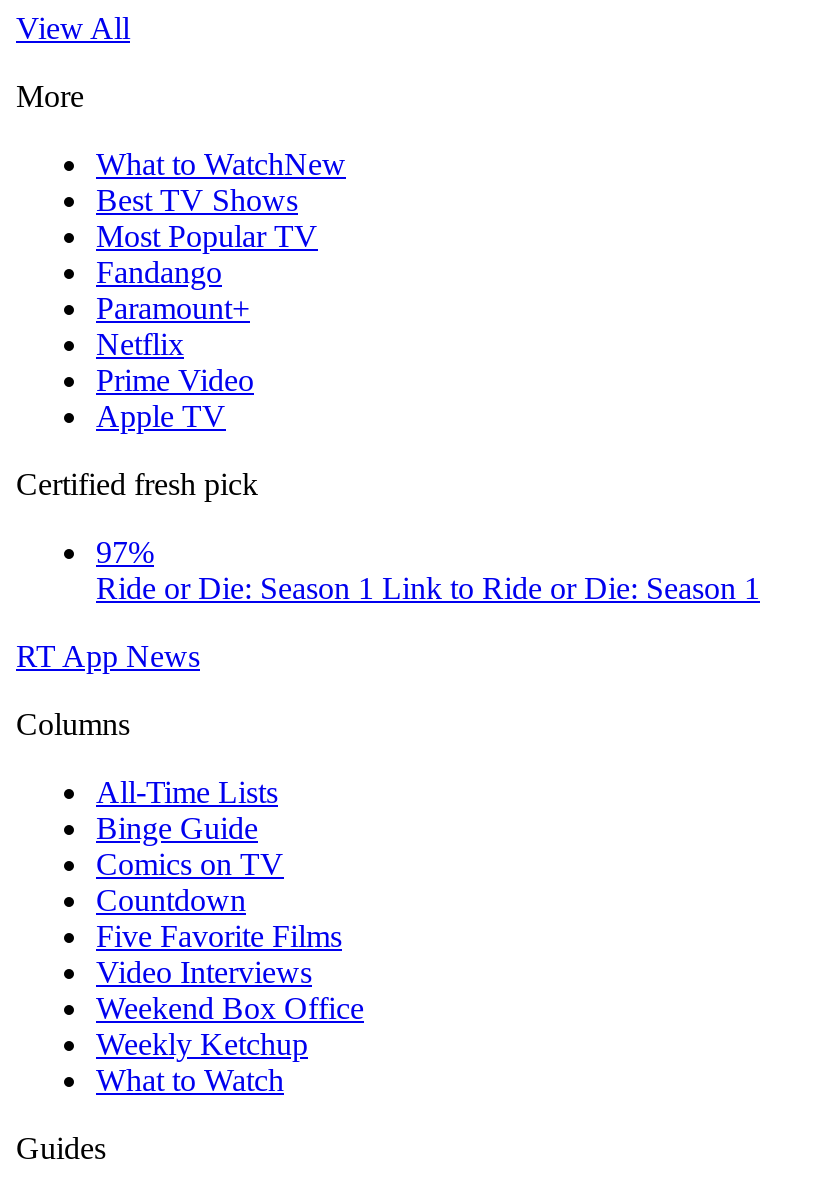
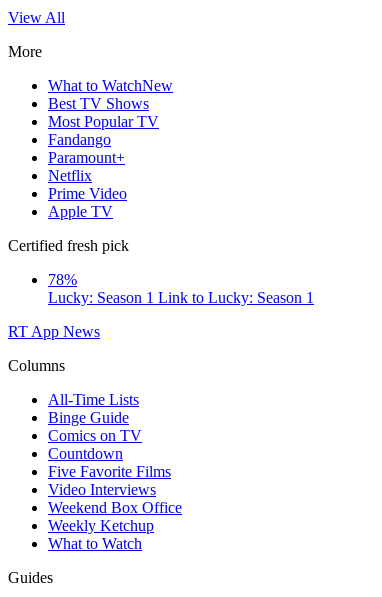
- 97%
- Ride or Die: Season 1 Link to Ride or Die: Season 1
+ 78%
+ Lucky: Season 1 Link to Lucky: Season 1
